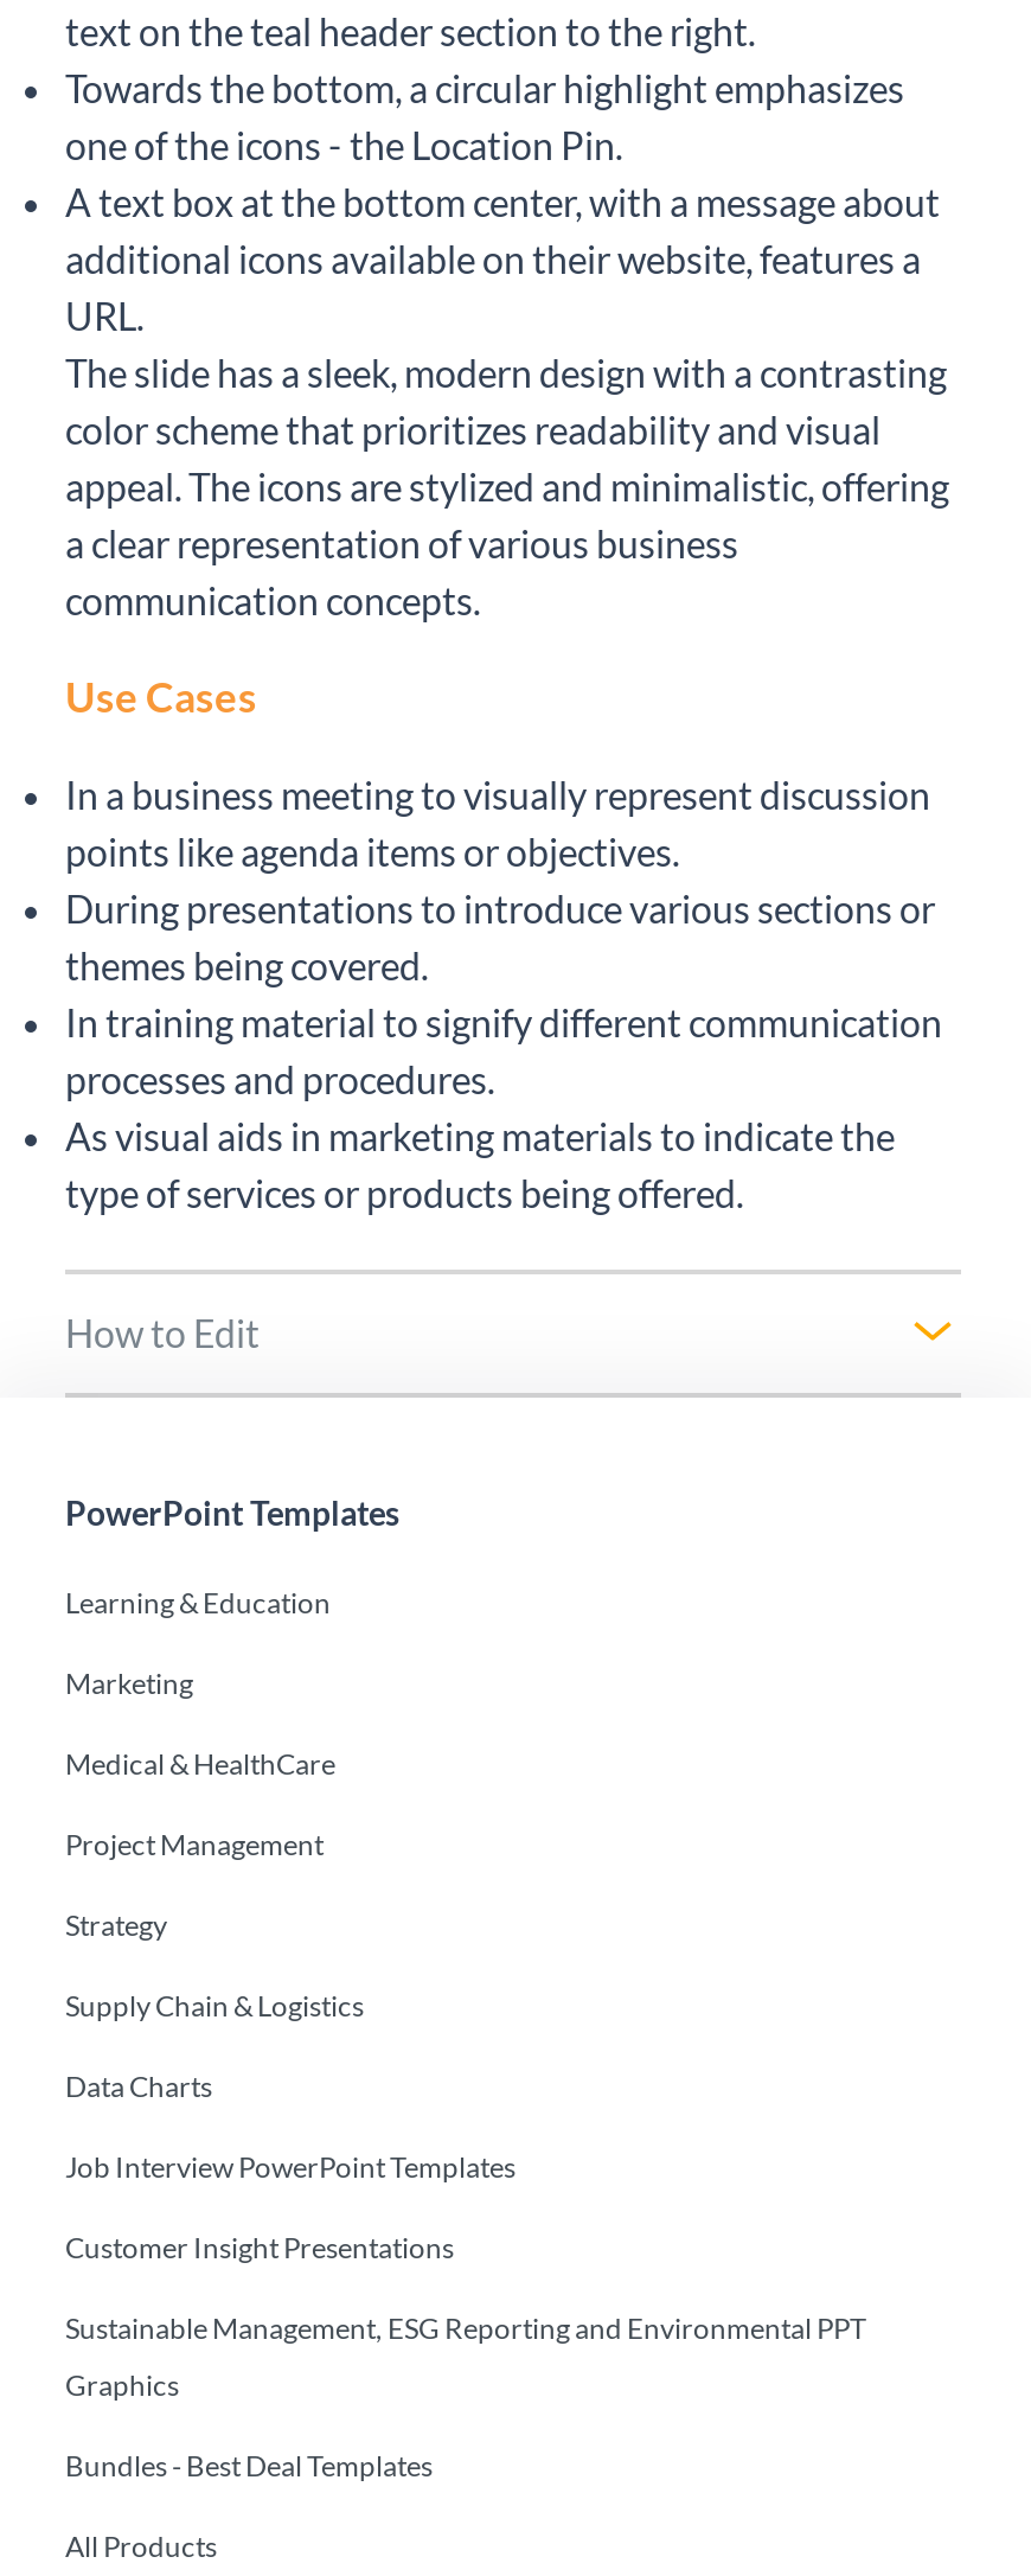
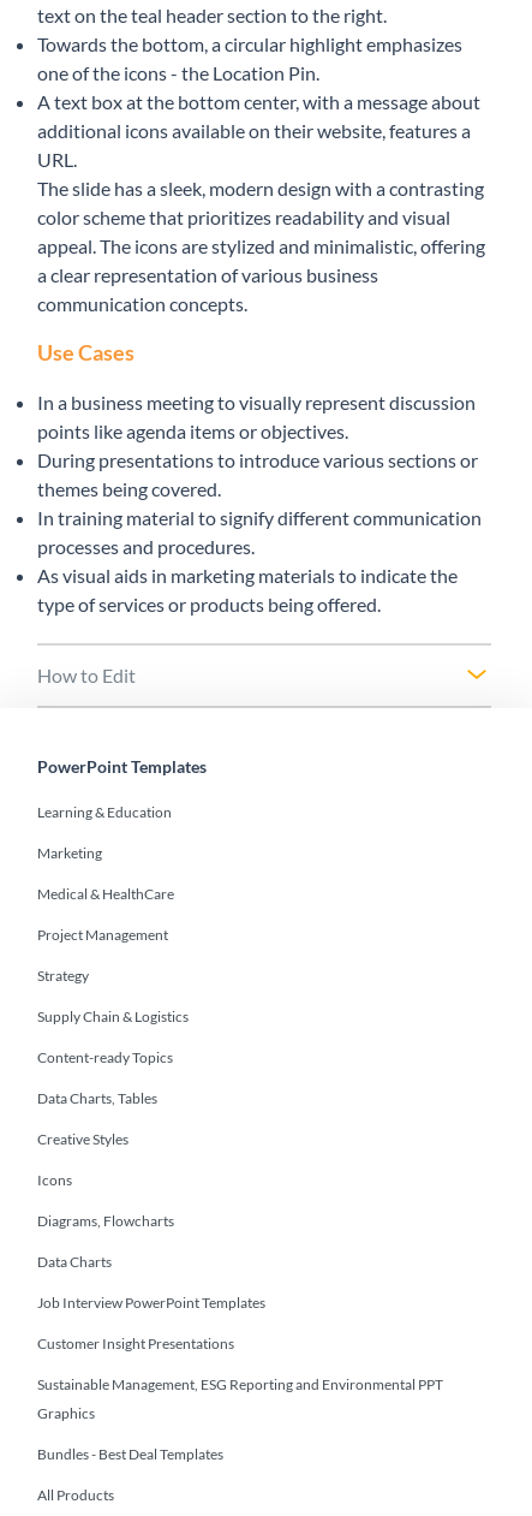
+ Content-ready Topics
+ Data Charts, Tables
+ Creative Styles
+ Icons
+ Diagrams, Flowcharts
